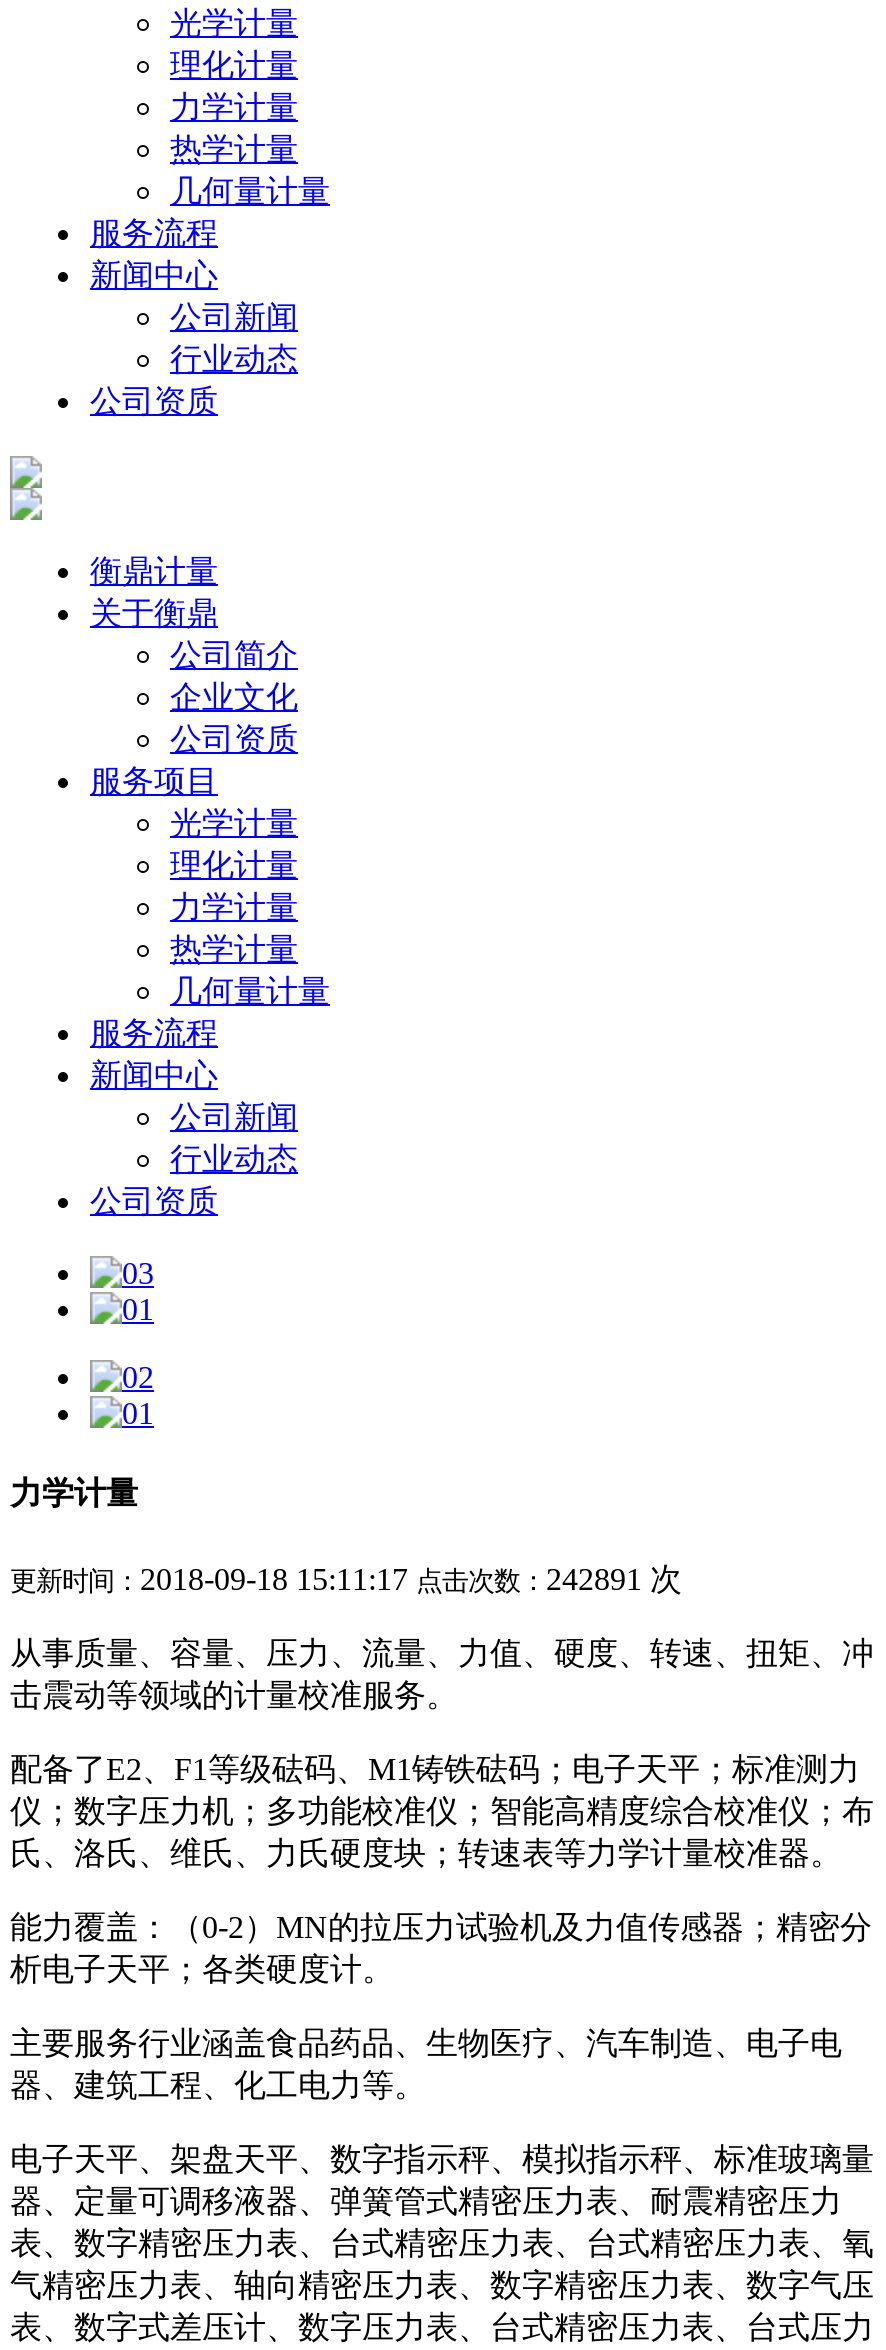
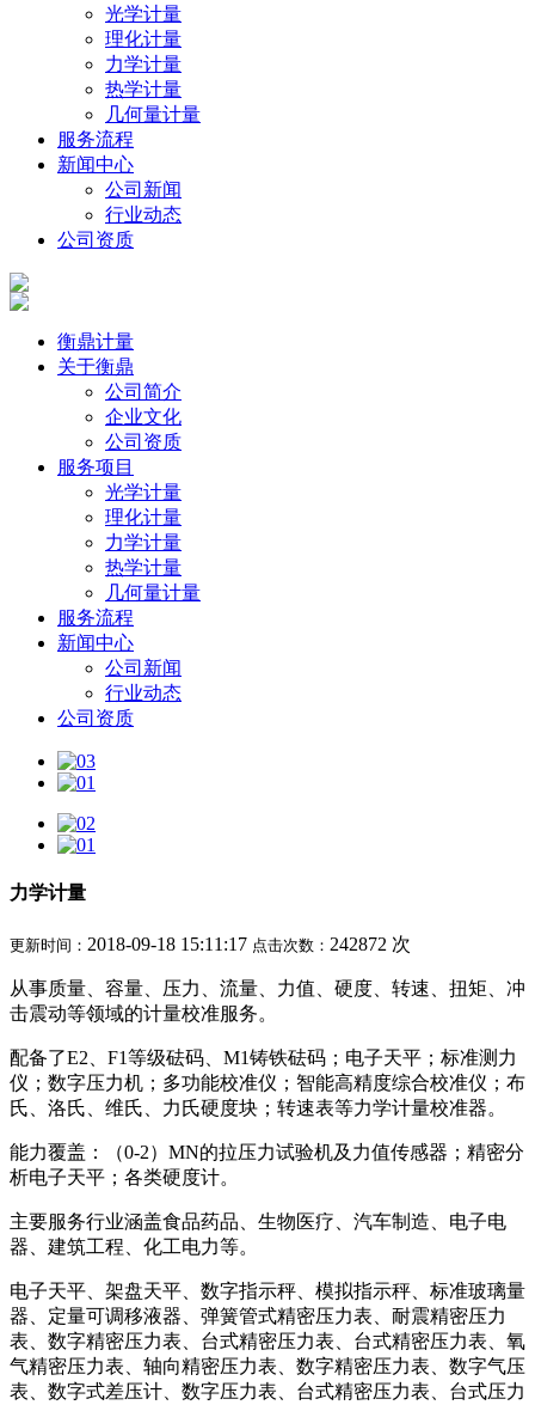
- 更新时间：2018-09-18 15:11:17点击次数：242891 次
+ 更新时间：2018-09-18 15:11:17点击次数：242872 次
